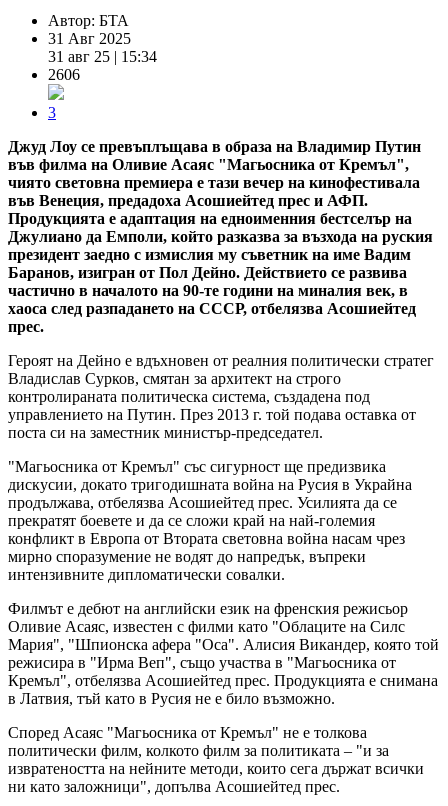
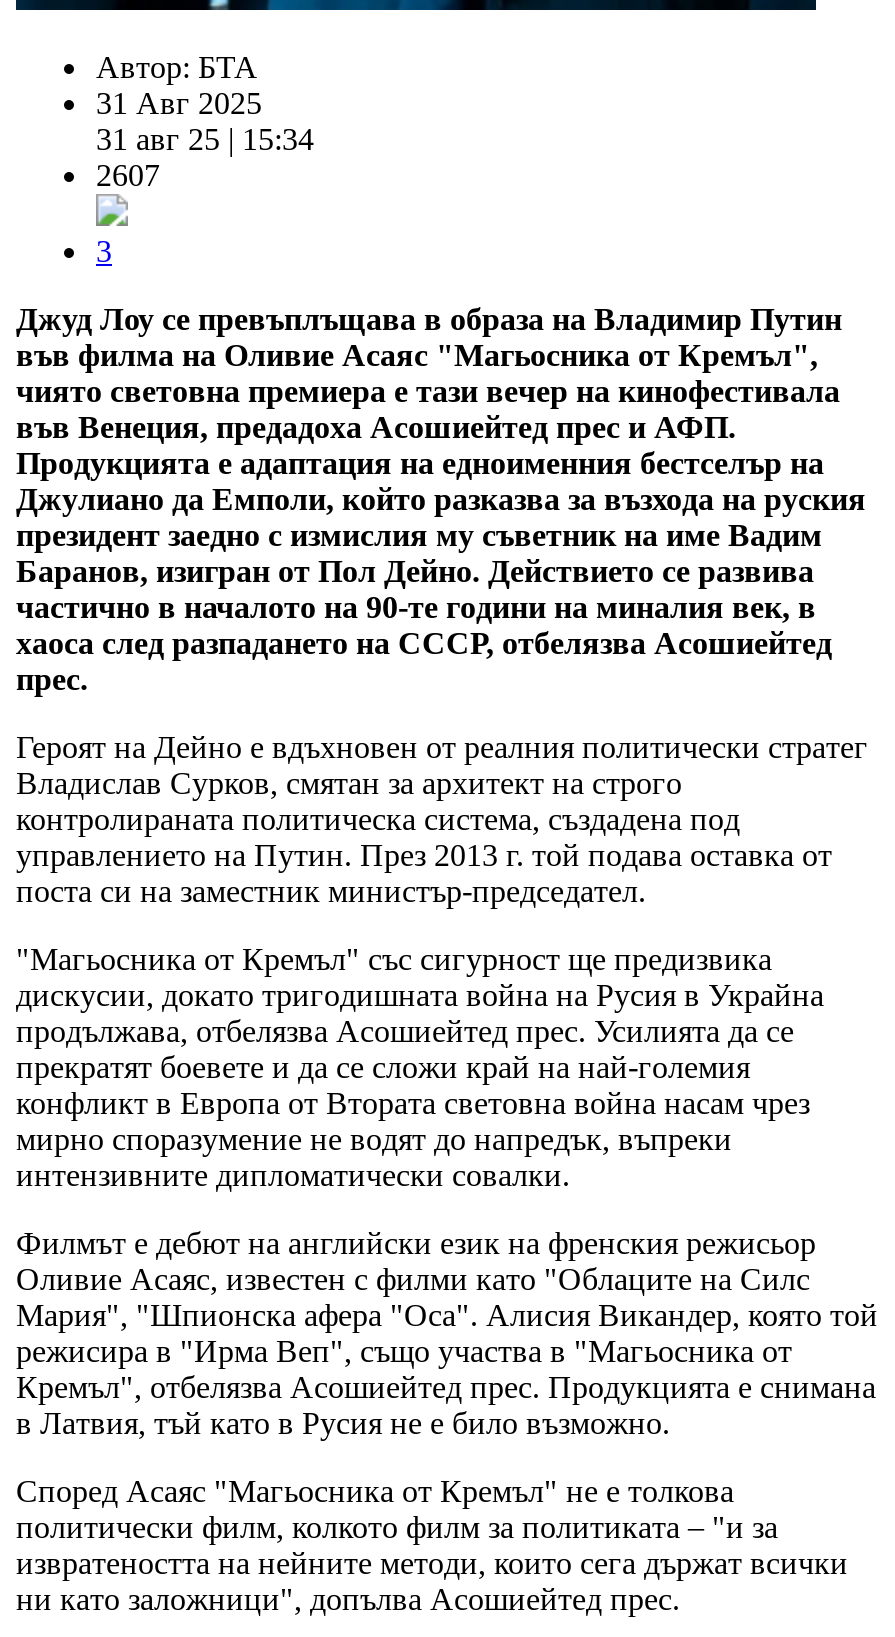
- 2606
+ 2607
